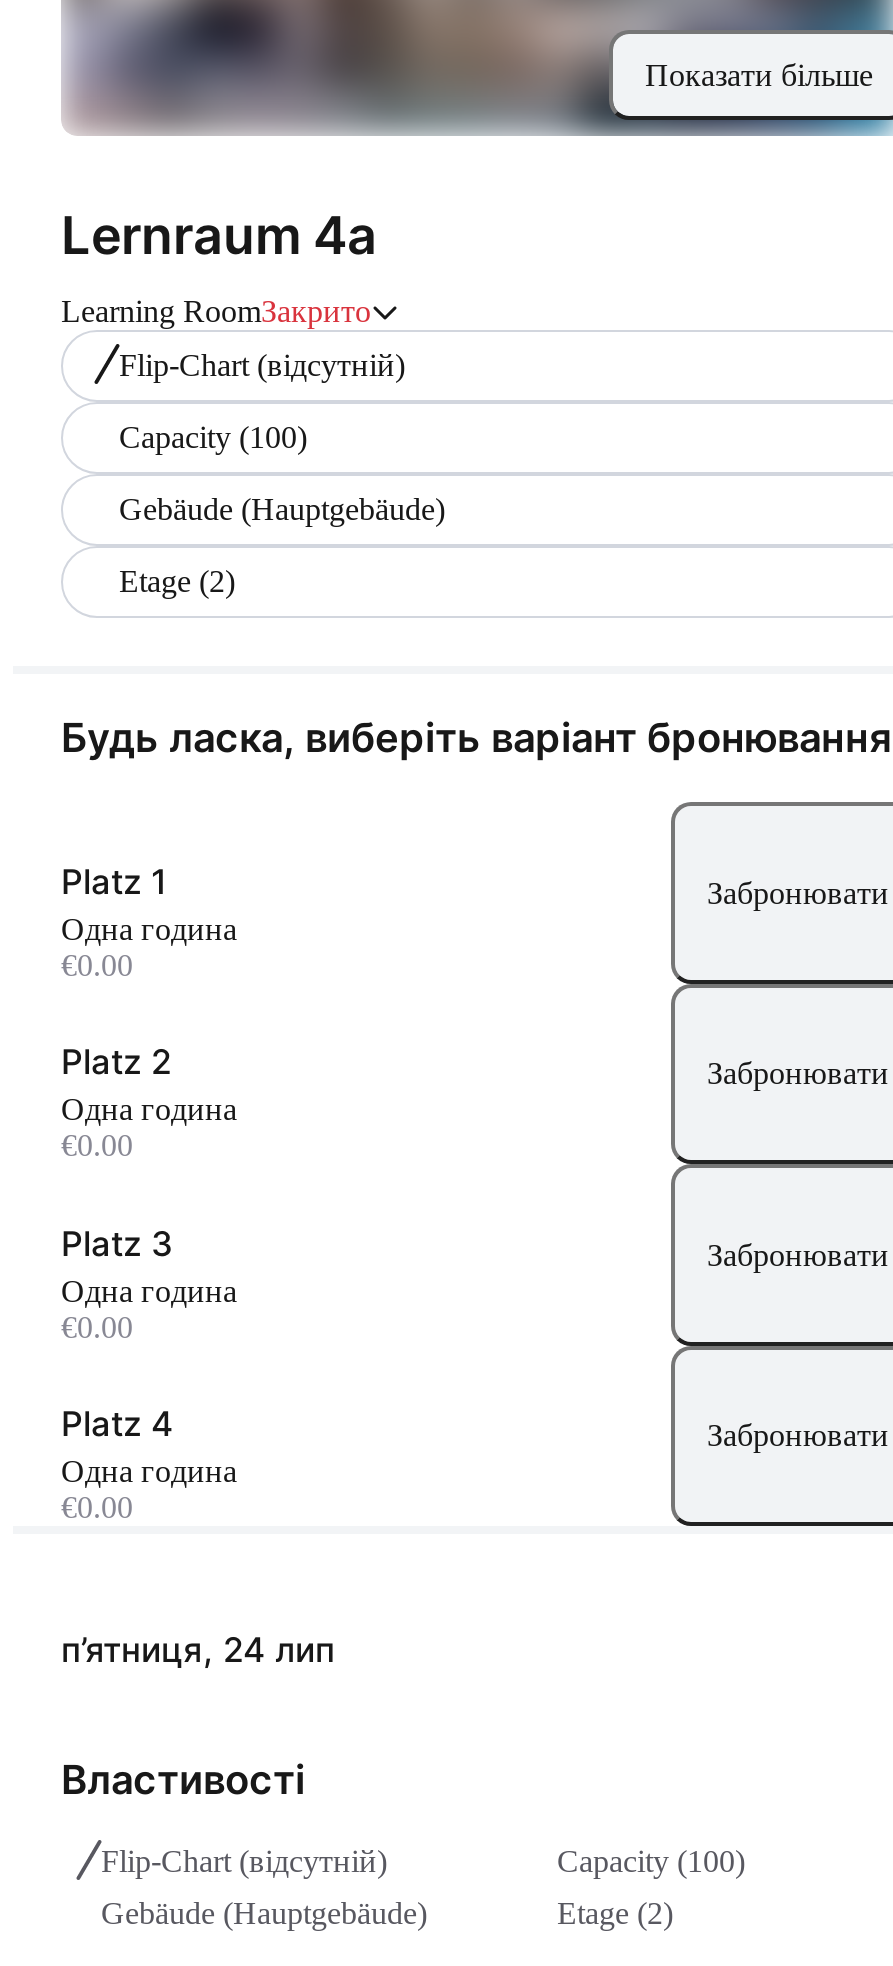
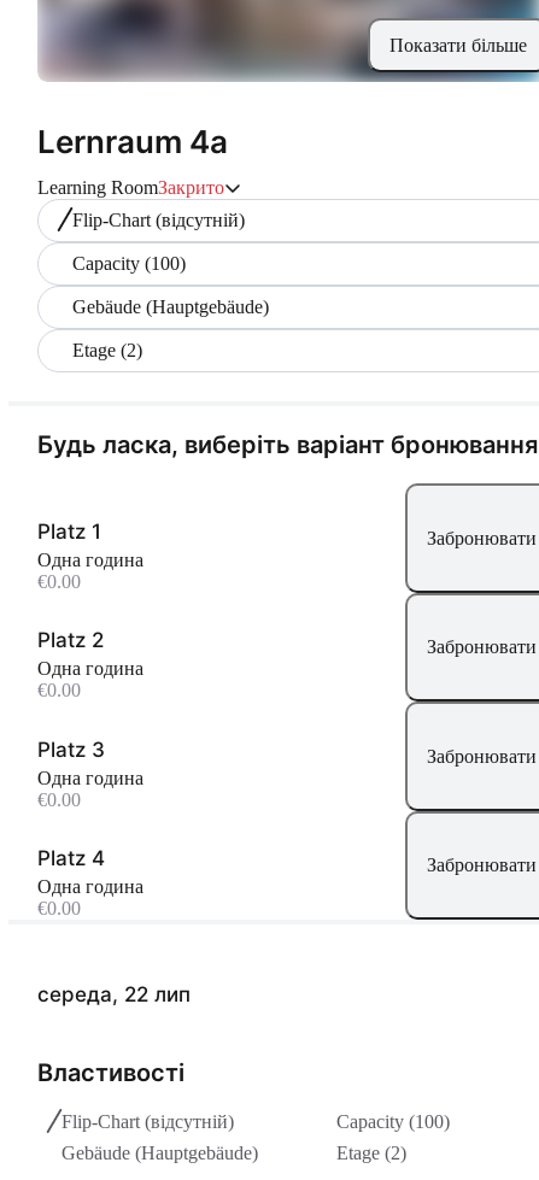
- п’ятниця, 24 лип
+ середа, 22 лип
